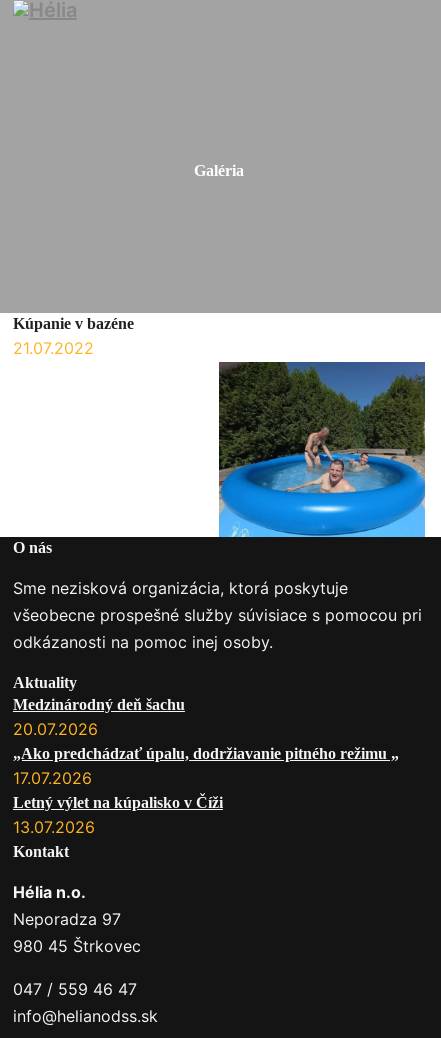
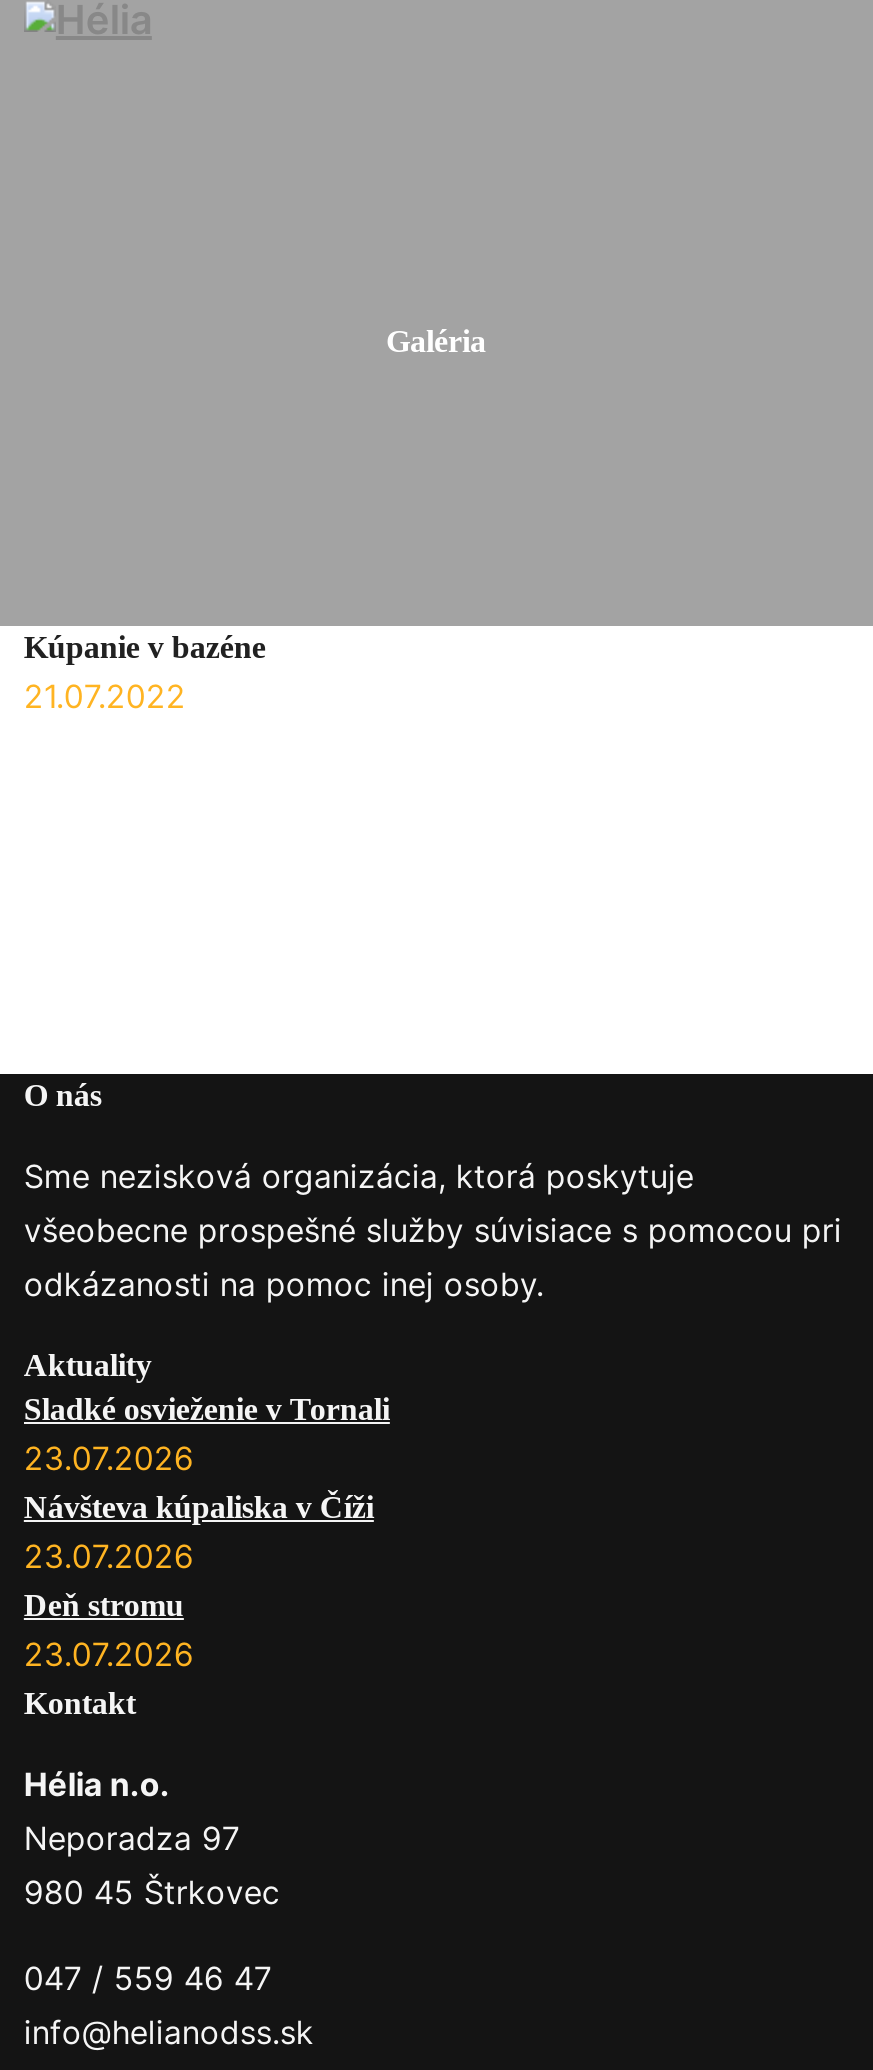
- [image]

- Medzinárodný deň šachu
- 20.07.2026
- „Ako predchádzať úpalu, dodržiavanie pitného režimu „
- 17.07.2026
- Letný výlet na kúpalisko v Číži
- 13.07.2026
+ Sladké osvieženie v Tornali
+ 23.07.2026
+ Návšteva kúpaliska v Číži
+ 23.07.2026
+ Deň stromu
+ 23.07.2026
